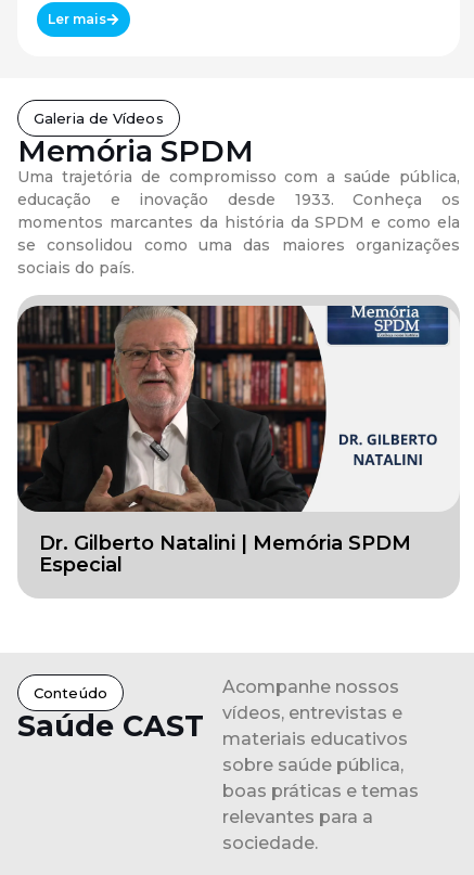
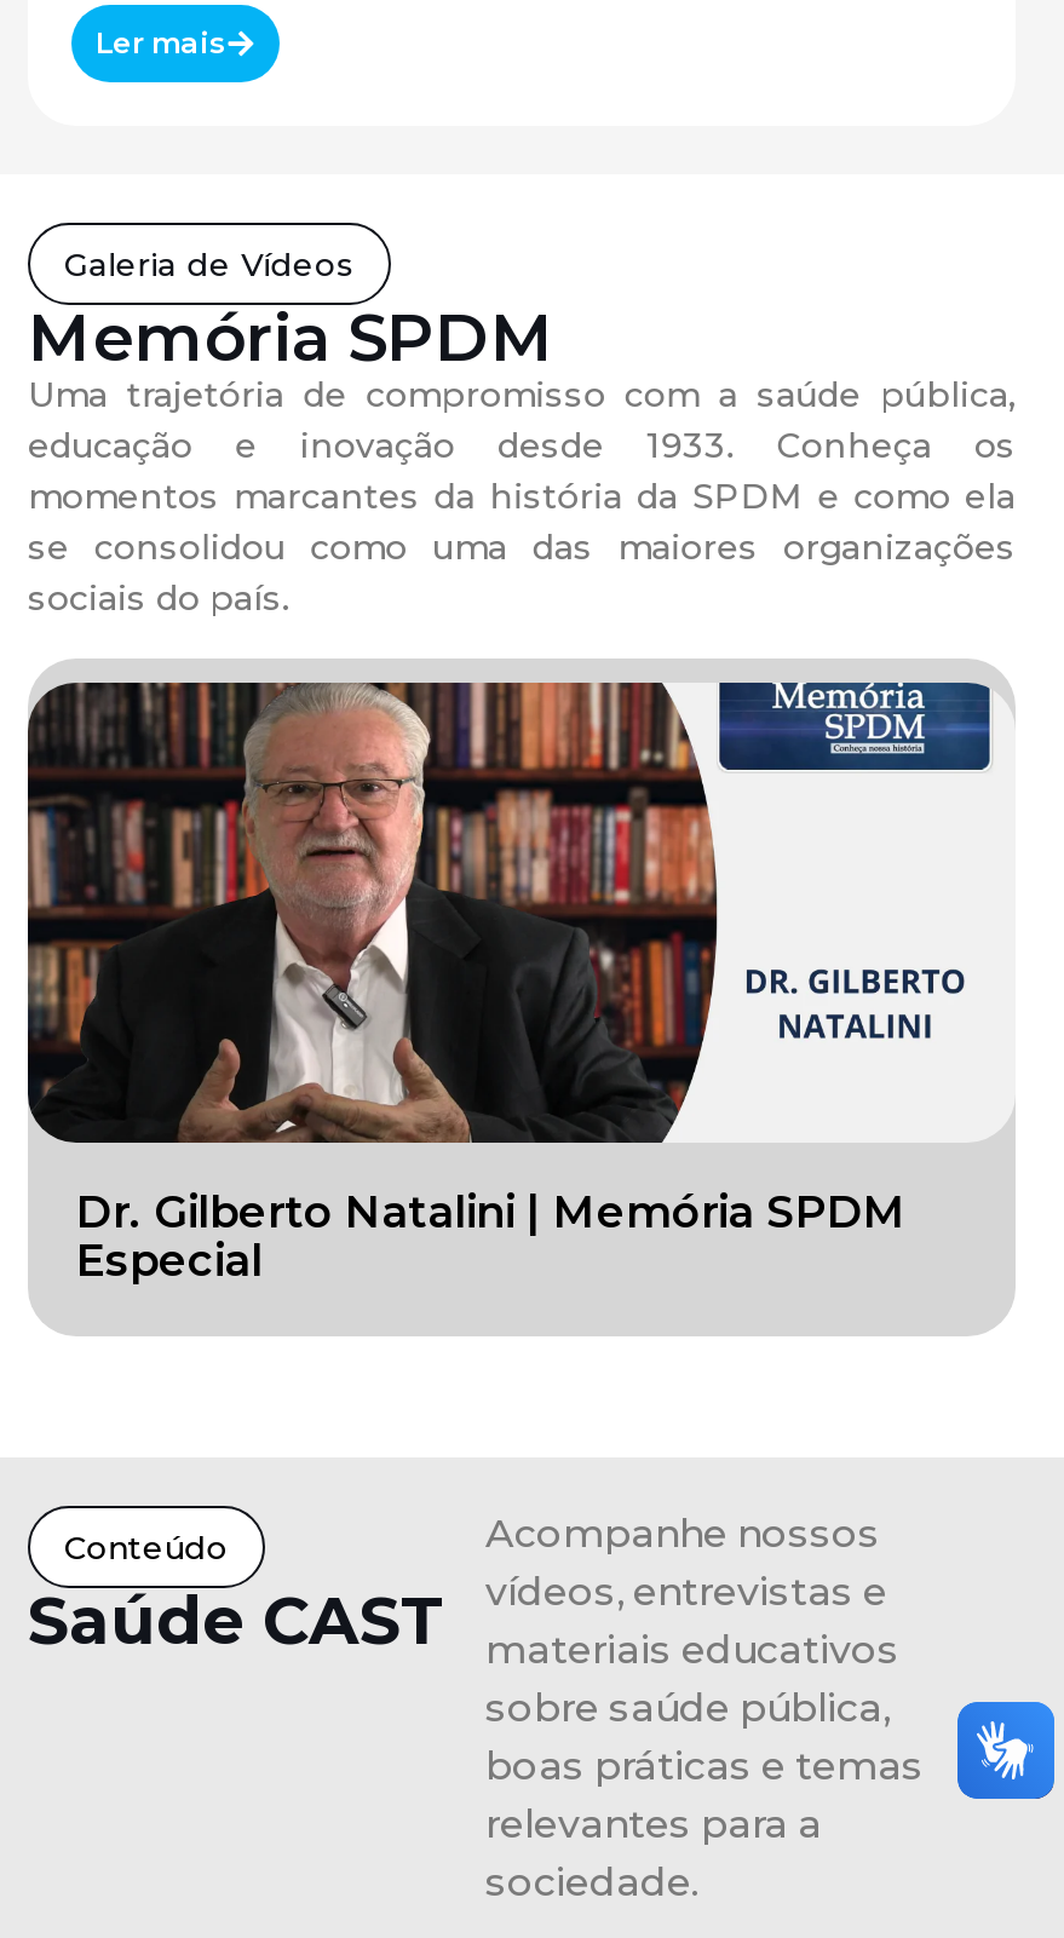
+ [image]
